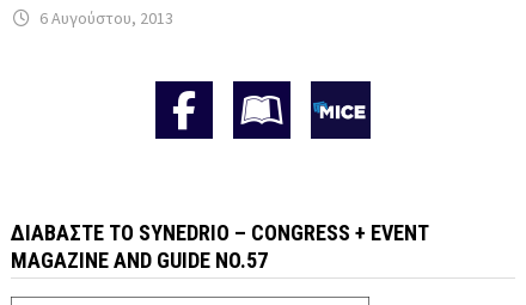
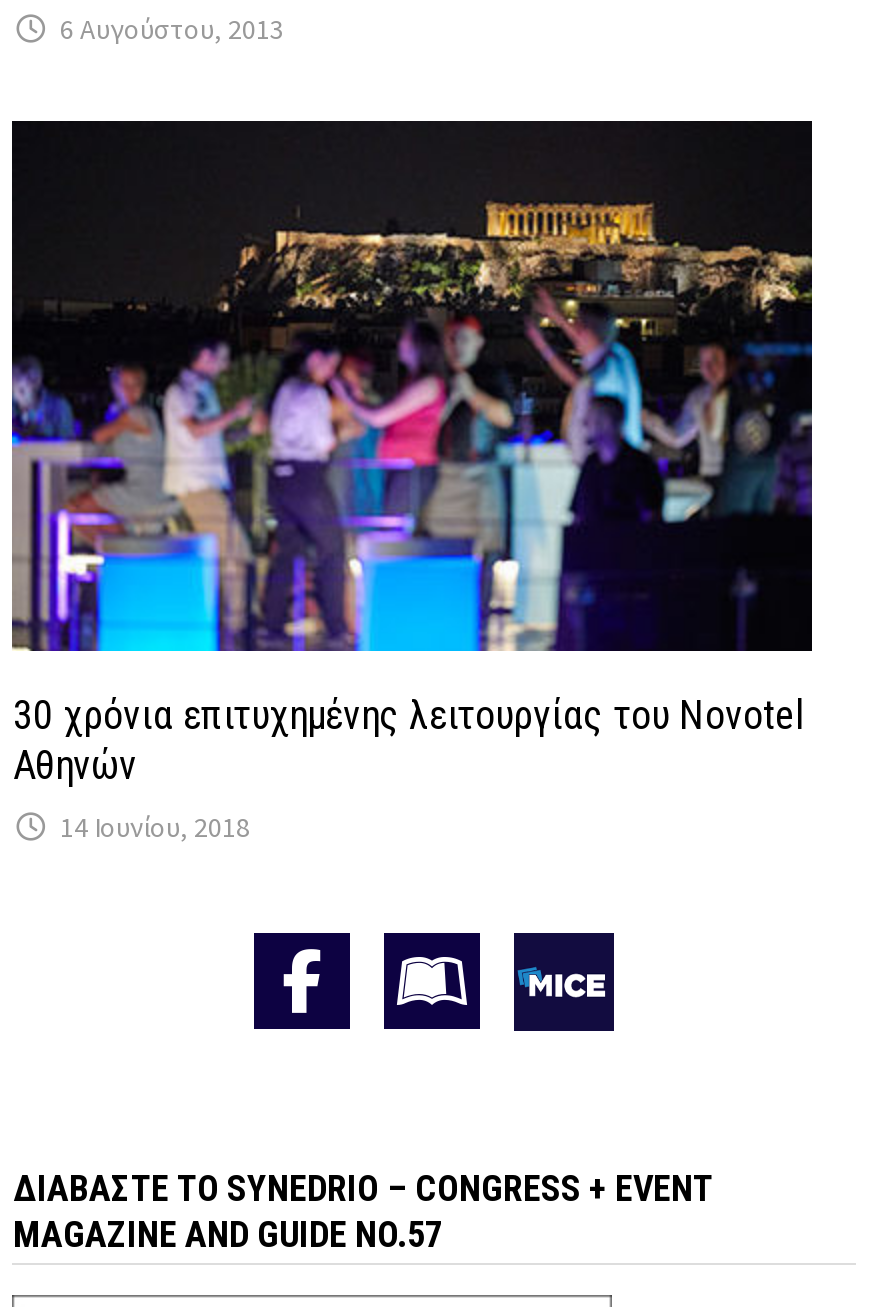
+ [image]
+ 30 χρόνια επιτυχημένης λειτουργίας του Novotel
+ Αθηνών
+ 14 Ιουνίου, 2018
